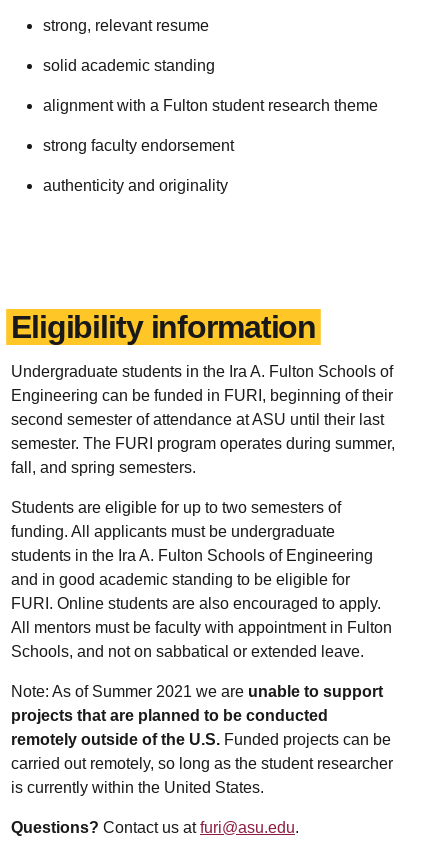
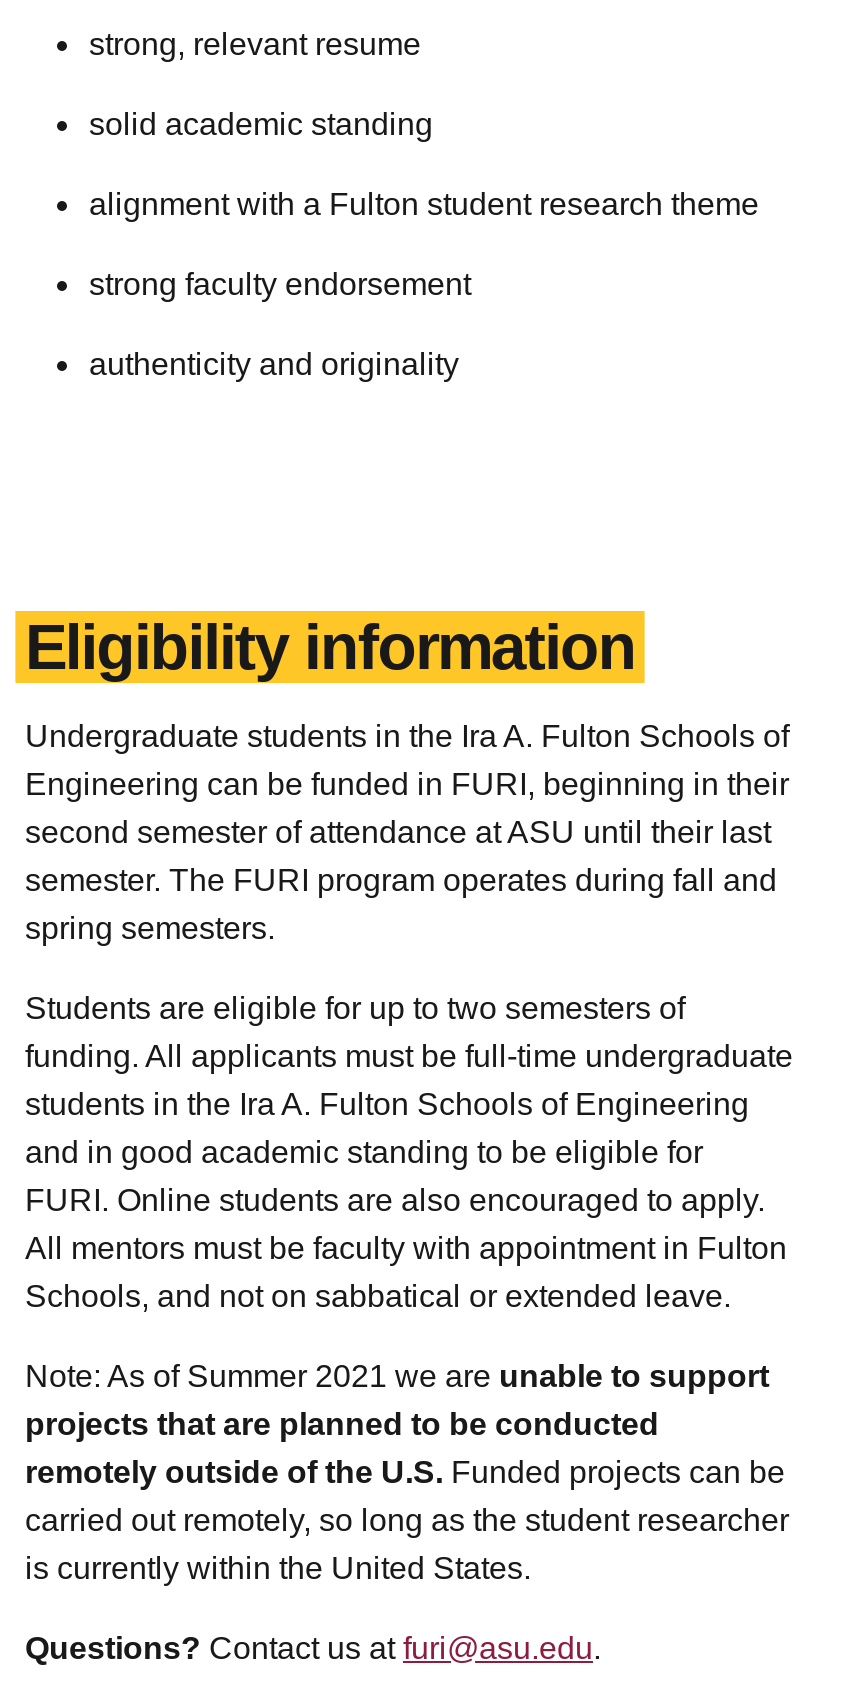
- Engineering can be funded in FURI, beginning of their
+ Engineering can be funded in FURI, beginning in their

- semester. The FURI program operates during summer,
- fall, and spring semesters.
+ semester. The FURI program operates during fall and
+ spring semesters.

- funding. All applicants must be undergraduate
+ funding. All applicants must be full-time undergraduate
